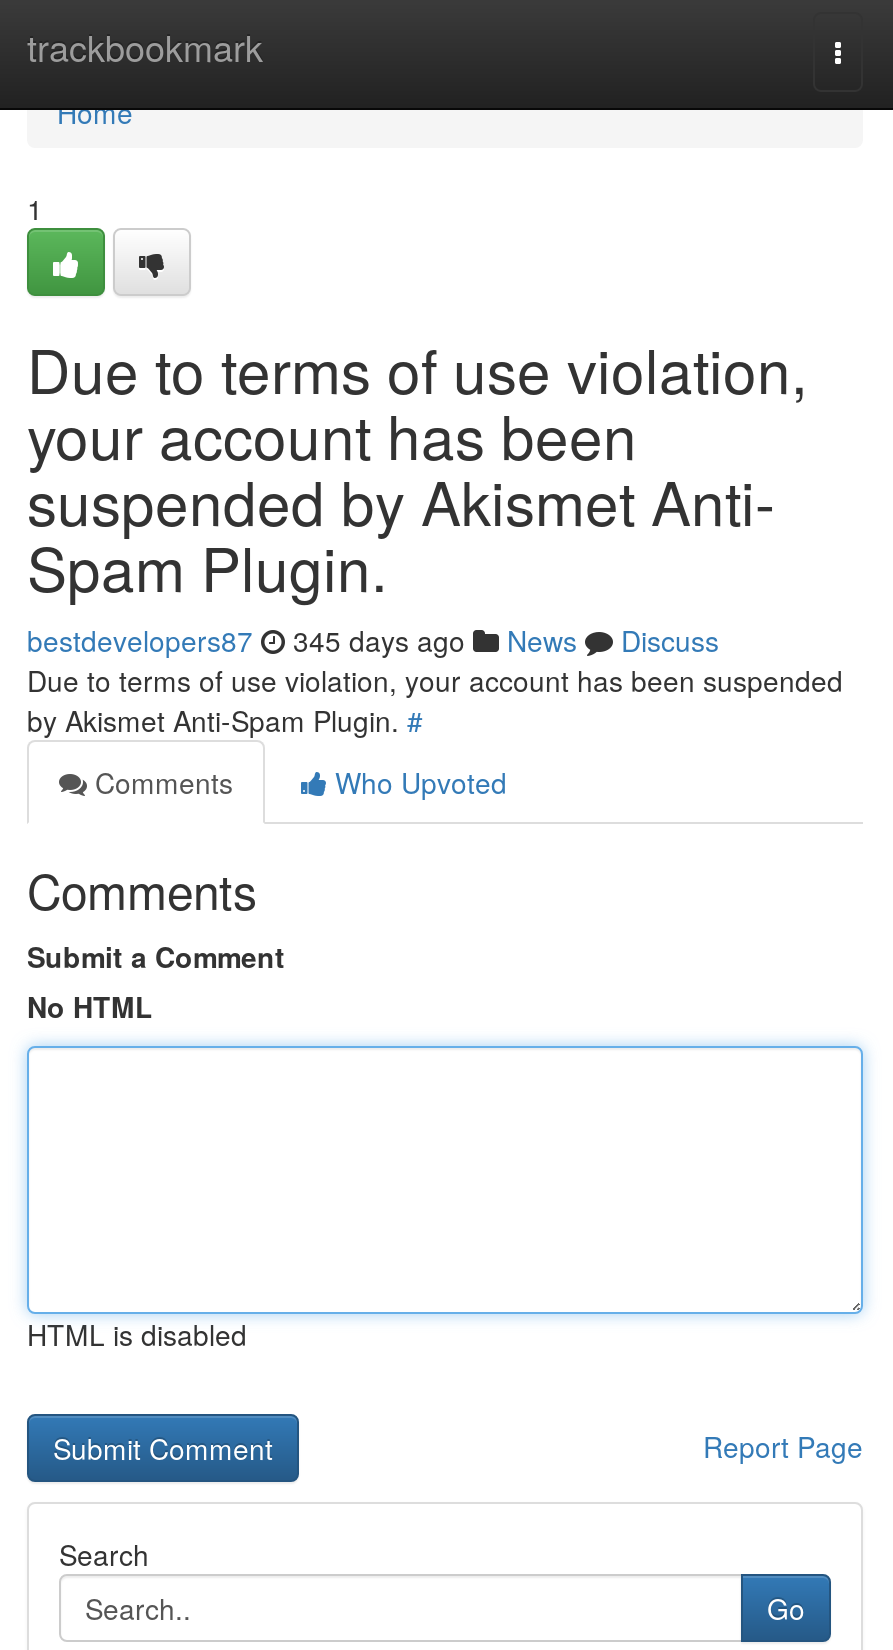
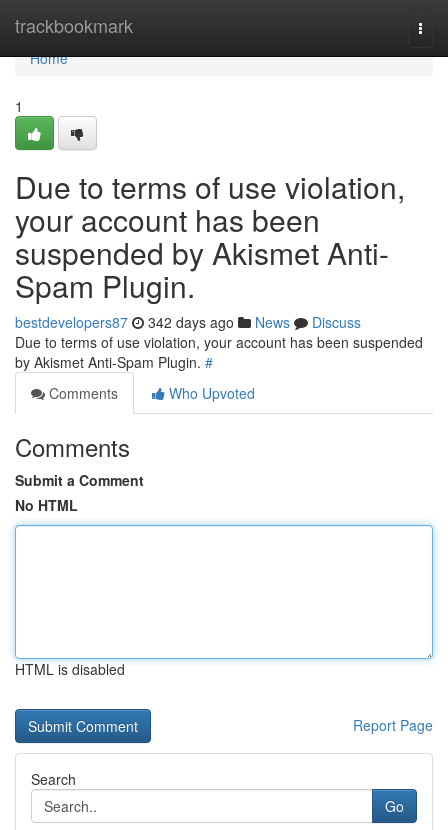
- bestdevelopers87 345 days ago News Discuss
+ bestdevelopers87 342 days ago News Discuss
